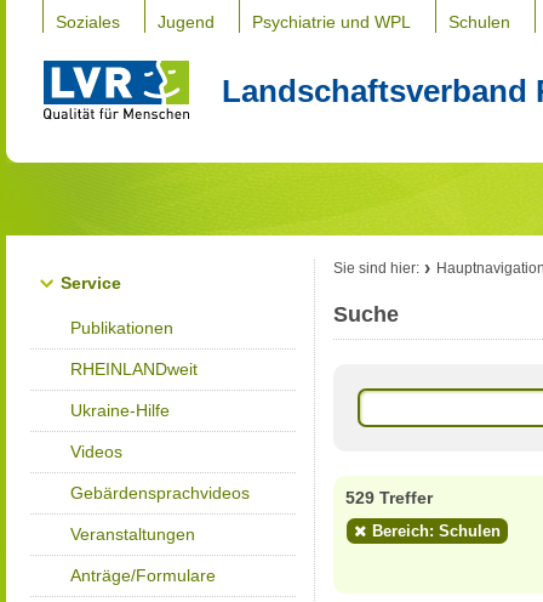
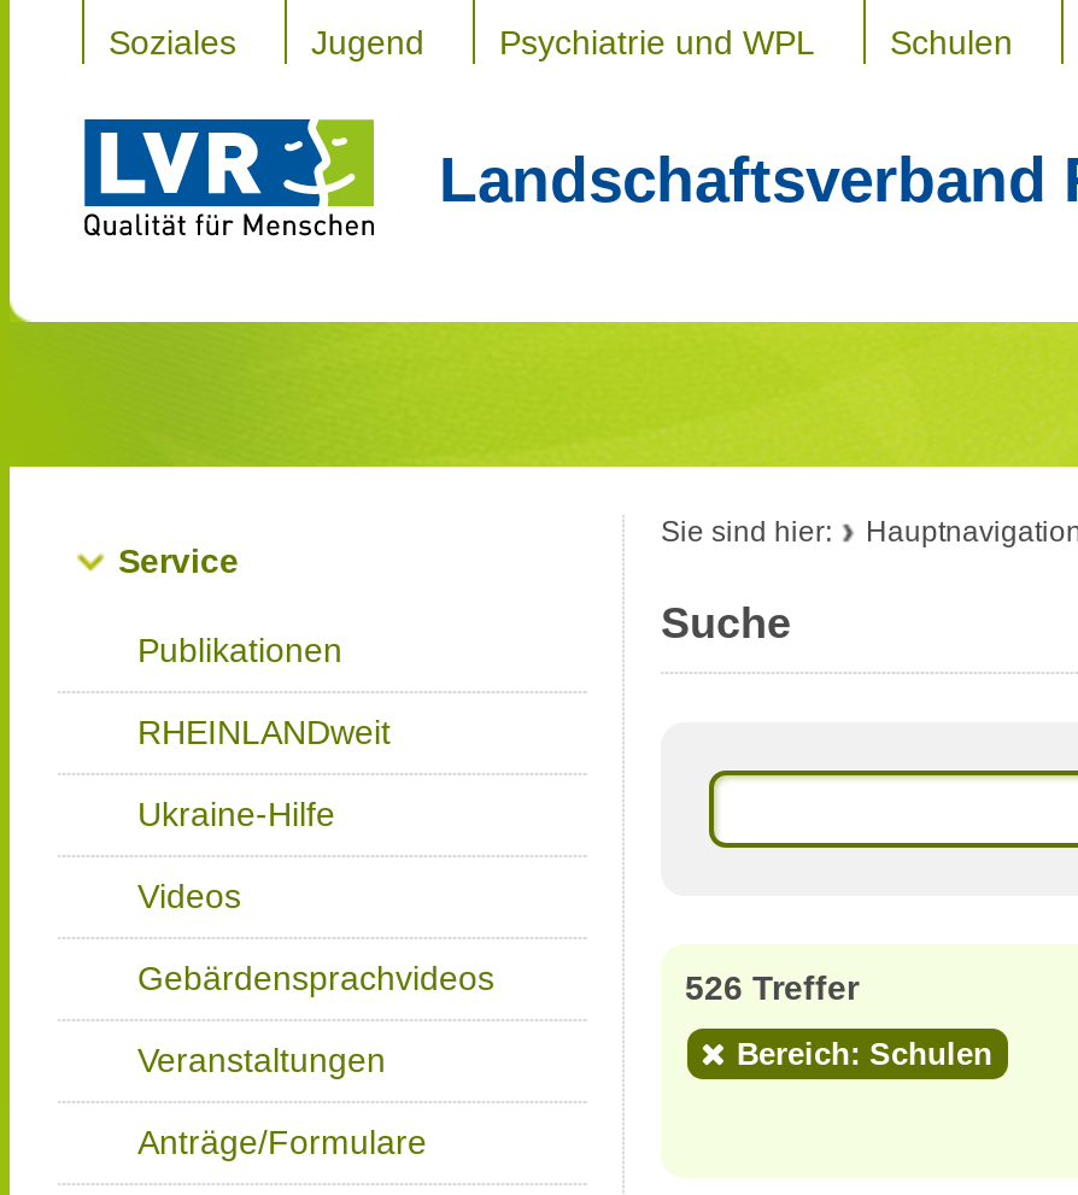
- 529 Treffer
+ 526 Treffer
